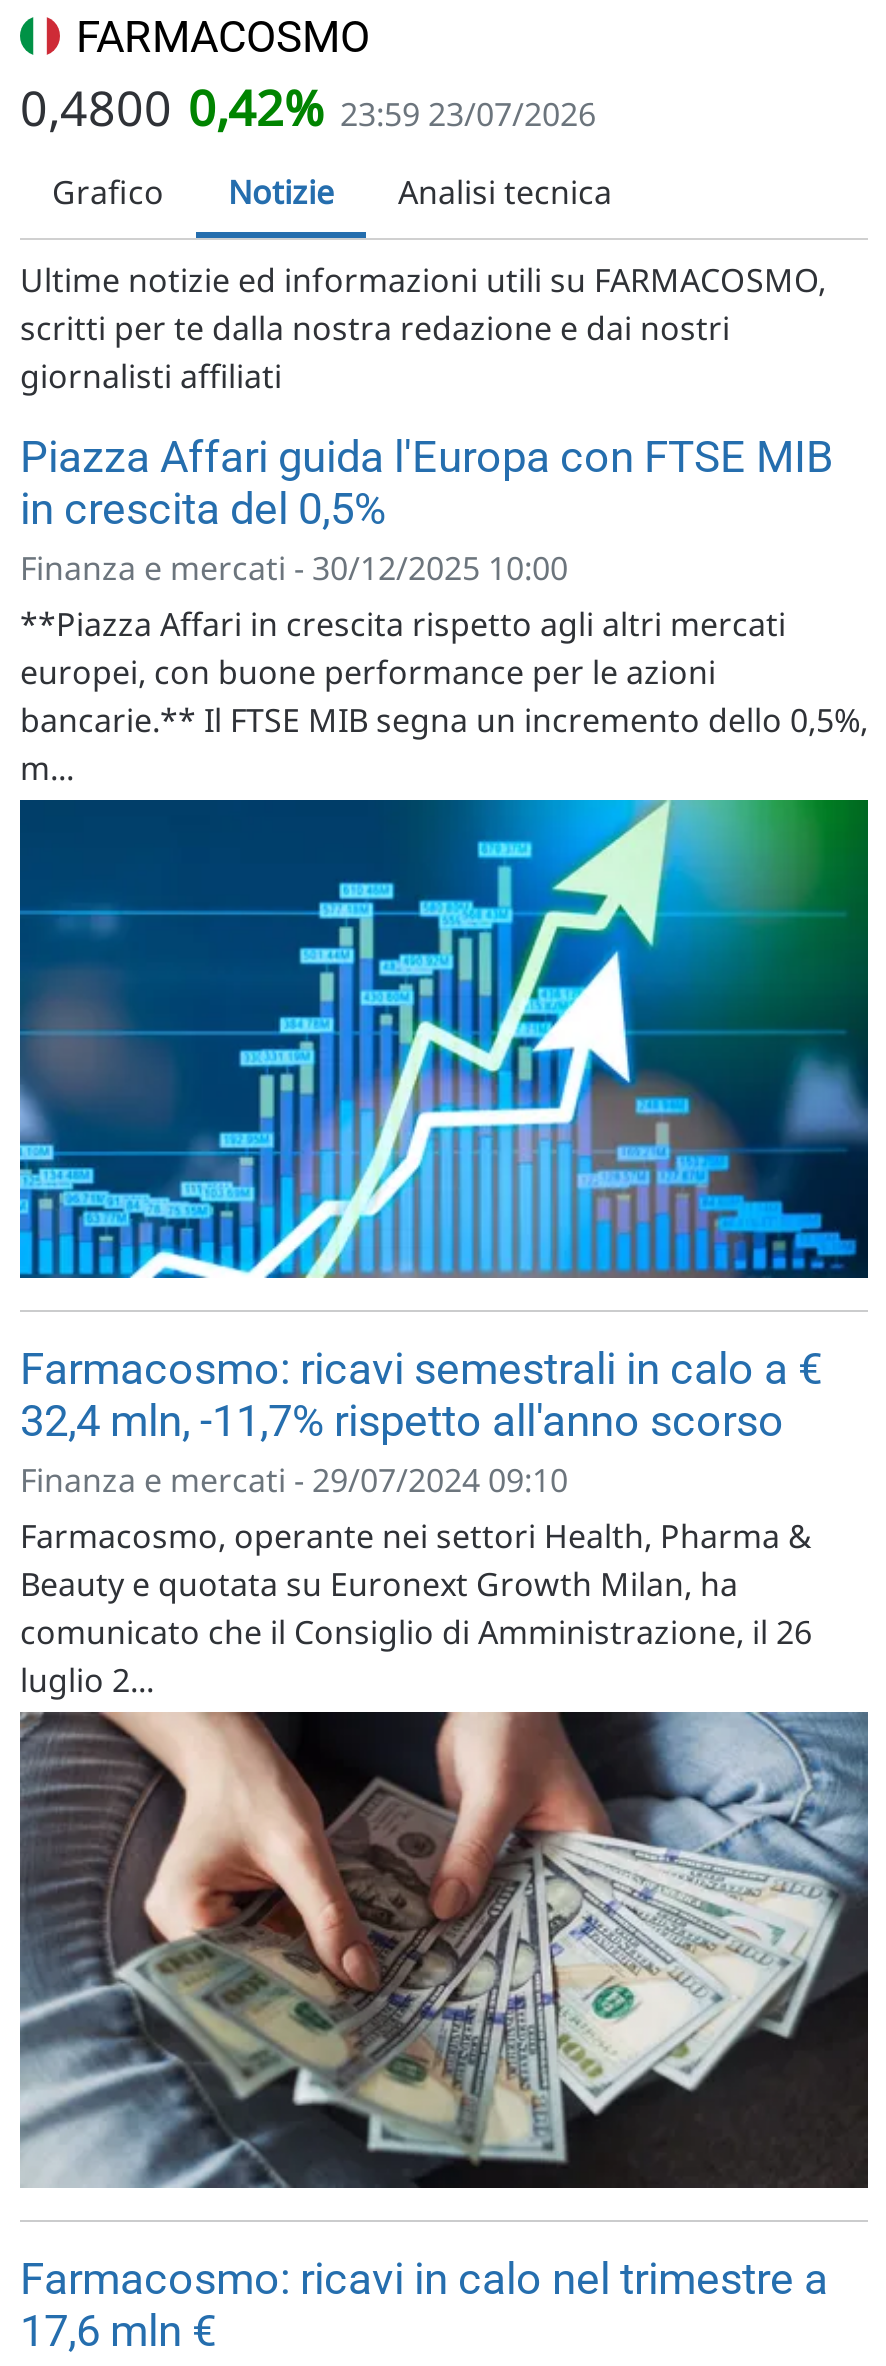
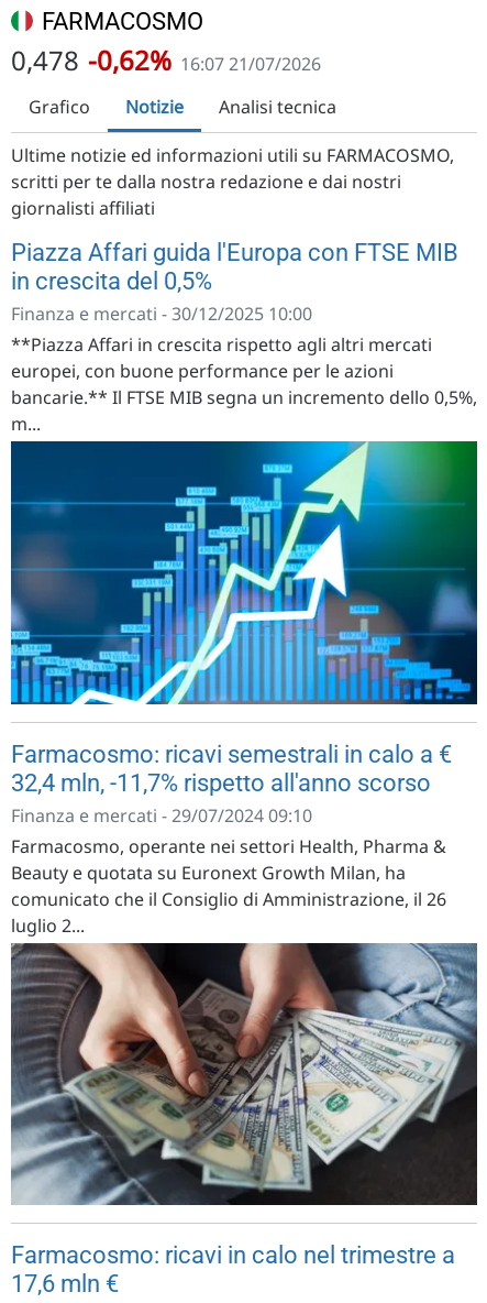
- 0,4800 0,42% 23:59 23/07/2026
+ 0,478 -0,62% 16:07 21/07/2026
